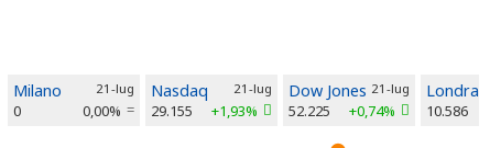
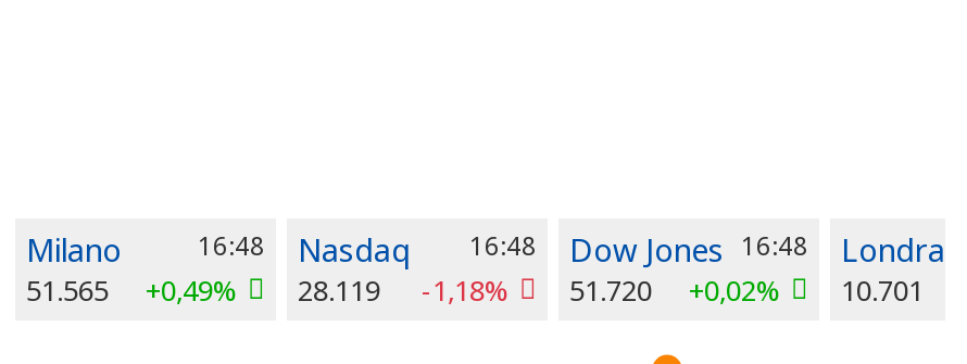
- 21-lug
- 0
- 0,00%
+ 16:48
+ 51.565
+ +0,49%

- 21-lug
- 29.155
- +1,93%
+ 16:48
+ 28.119
+ -1,18%

- Dow Jones 21-lug
- 52.225
- +0,74%
+ Dow Jones 16:48
+ 51.720
+ +0,02%

- 10.586
+ 10.701
